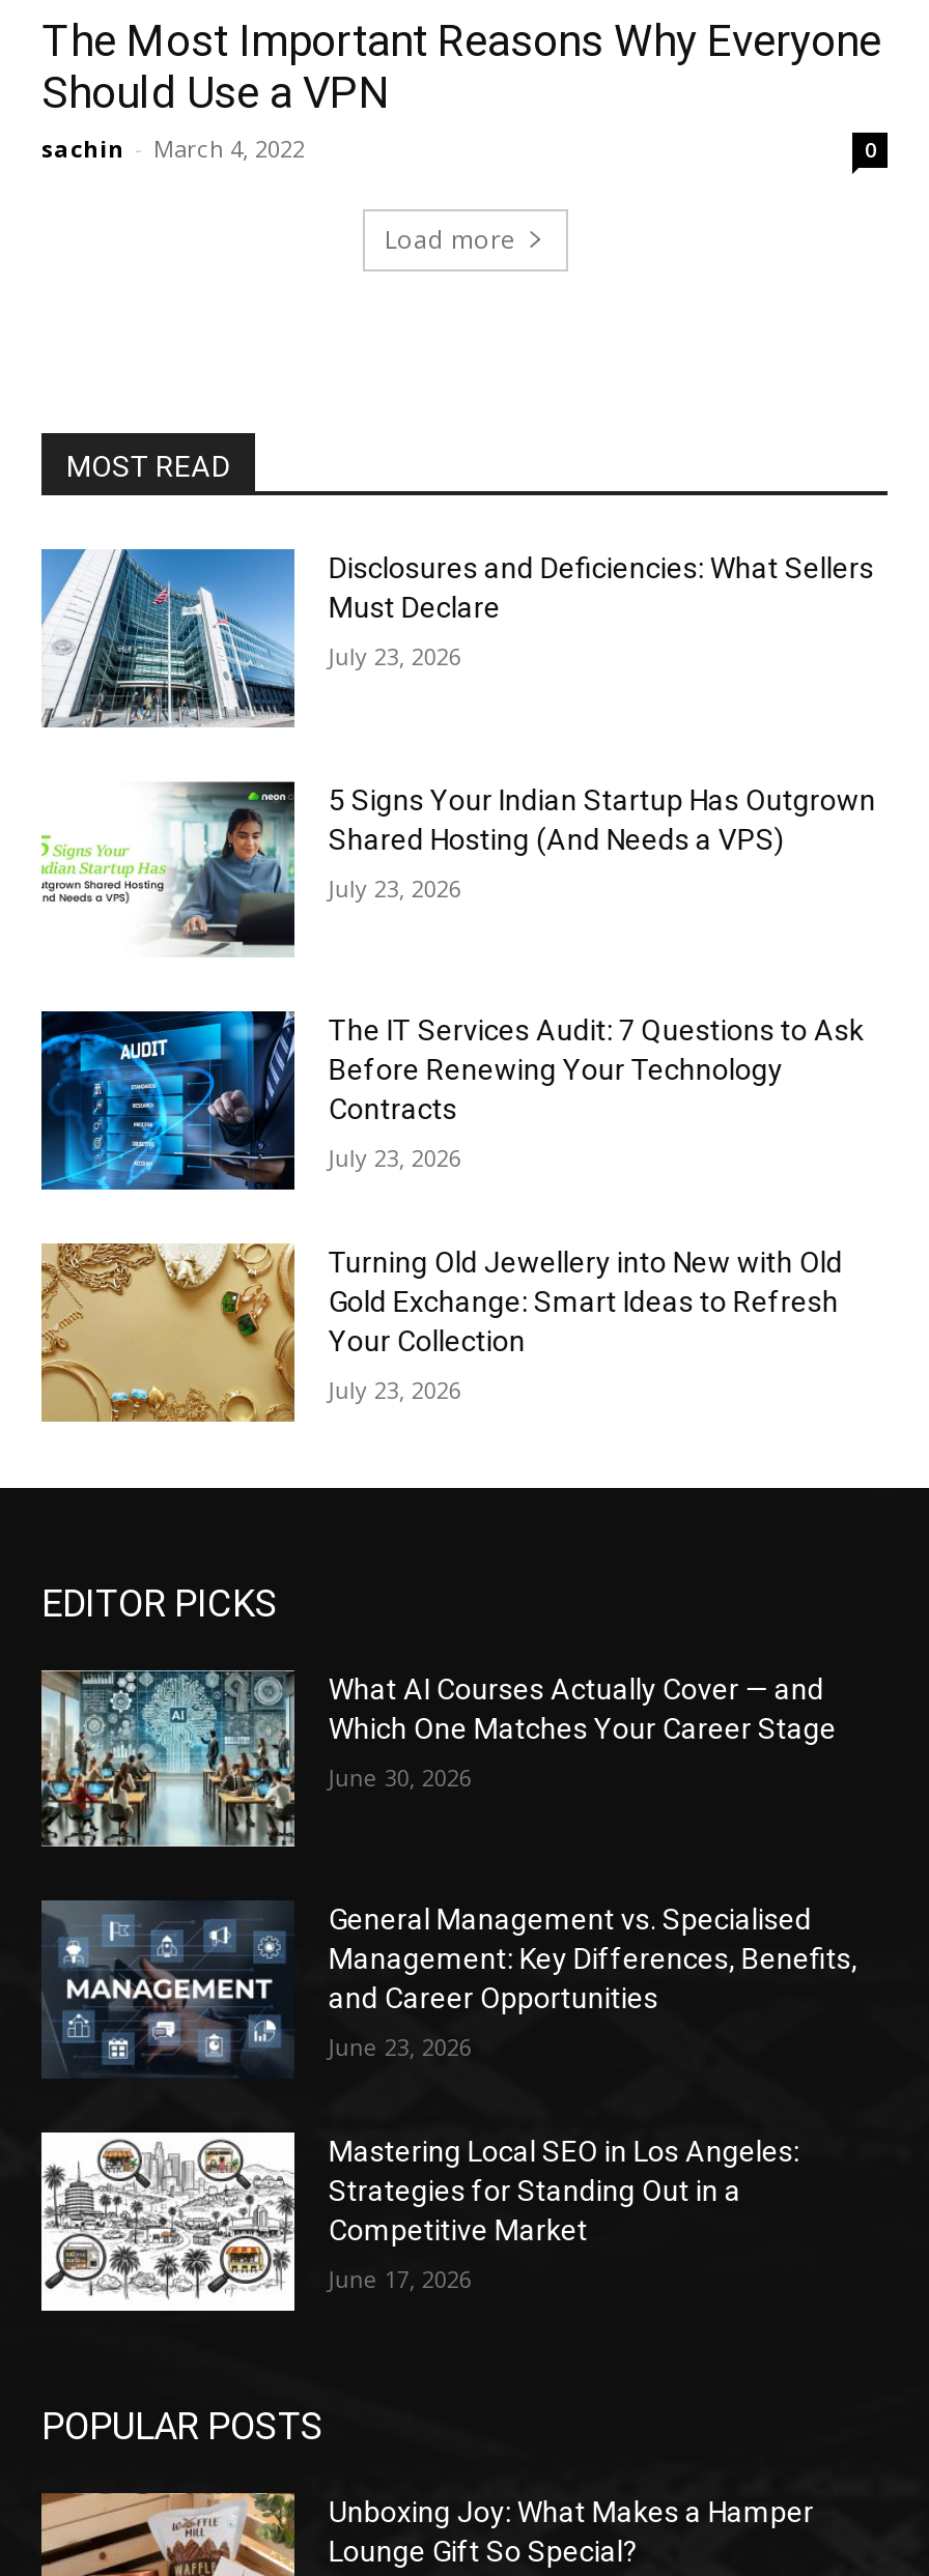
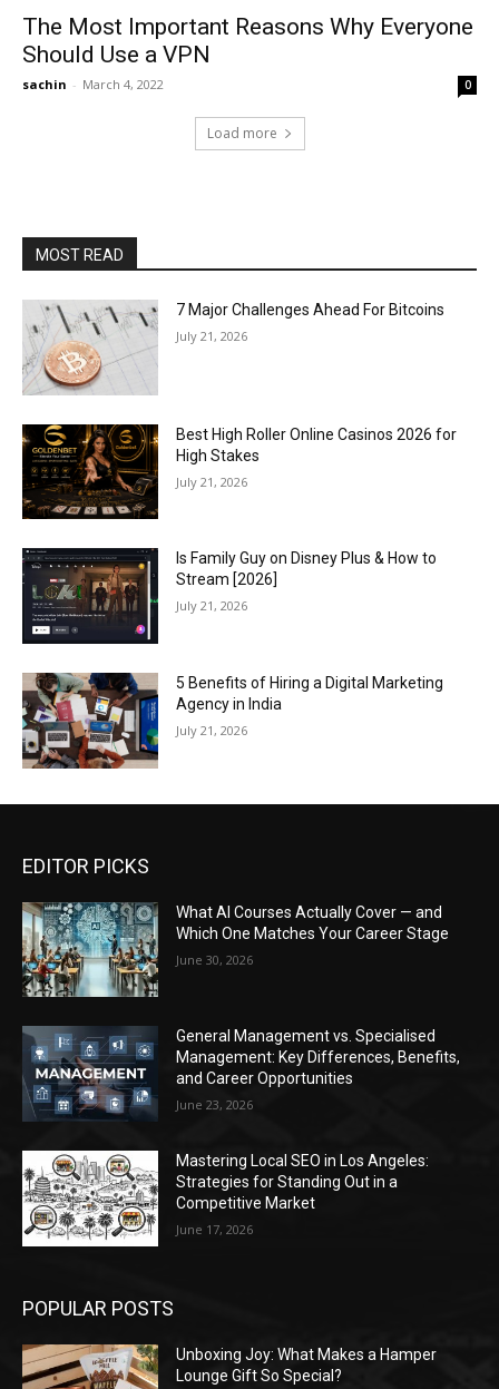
- [image]
- Disclosures and Deficiencies: What Sellers
- Must Declare
+ [image]
+ 7 Major Challenges Ahead For Bitcoins

- July 23, 2026
+ July 21, 2026

- [image]
- 5 Signs Your Indian Startup Has Outgrown
- Shared Hosting (And Needs a VPS)
+ [image]
+ Best High Roller Online Casinos 2026 for
+ High Stakes

- July 23, 2026
+ July 21, 2026

- [image]
- The IT Services Audit: 7 Questions to Ask
- Before Renewing Your Technology
- Contracts
+ [image]
+ Is Family Guy on Disney Plus & How to
+ Stream [2026]

- July 23, 2026
+ July 21, 2026

- [image]
- Turning Old Jewellery into New with Old
- Gold Exchange: Smart Ideas to Refresh
- Your Collection
+ [image]
+ 5 Benefits of Hiring a Digital Marketing
+ Agency in India

- July 23, 2026
+ July 21, 2026
